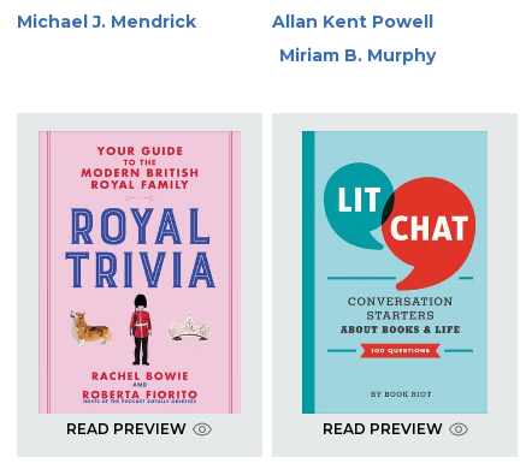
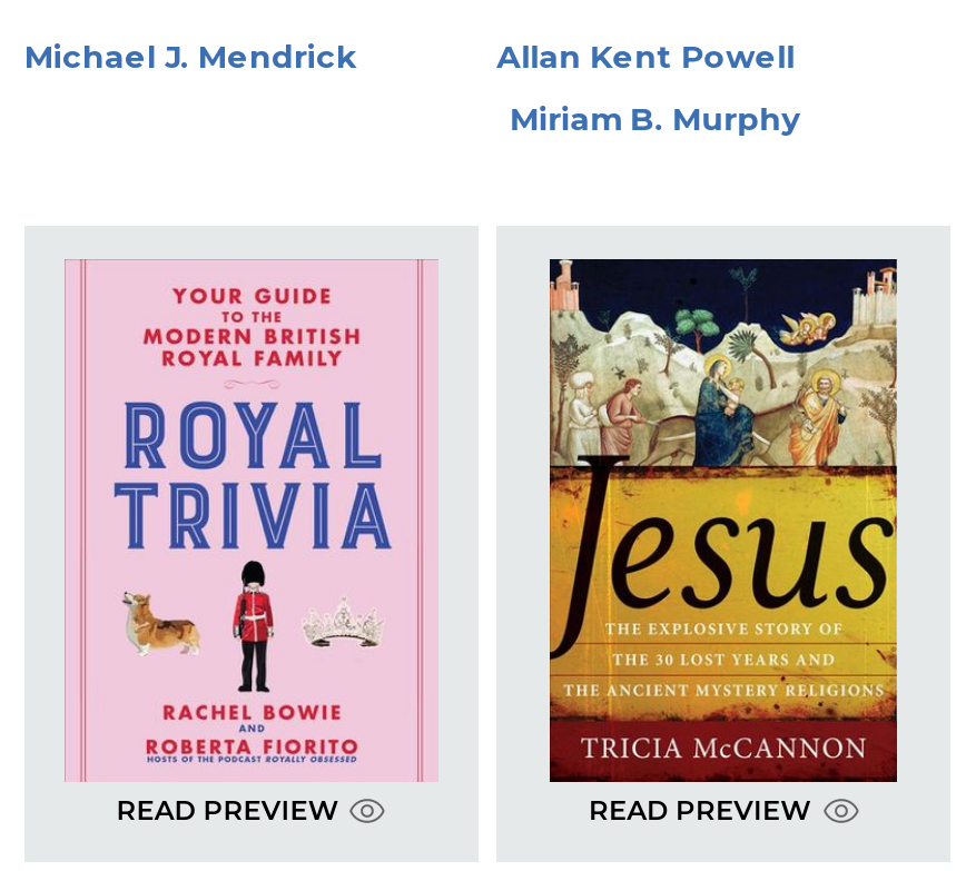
- [image]
+ [image]
